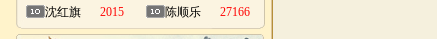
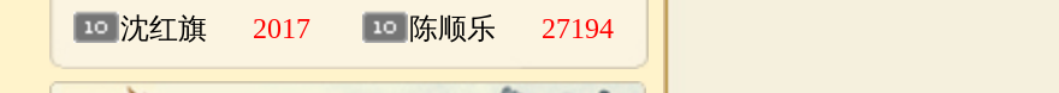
- 沈红旗 2015
+ 沈红旗 2017

- 陈顺乐 27166
+ 陈顺乐 27194
